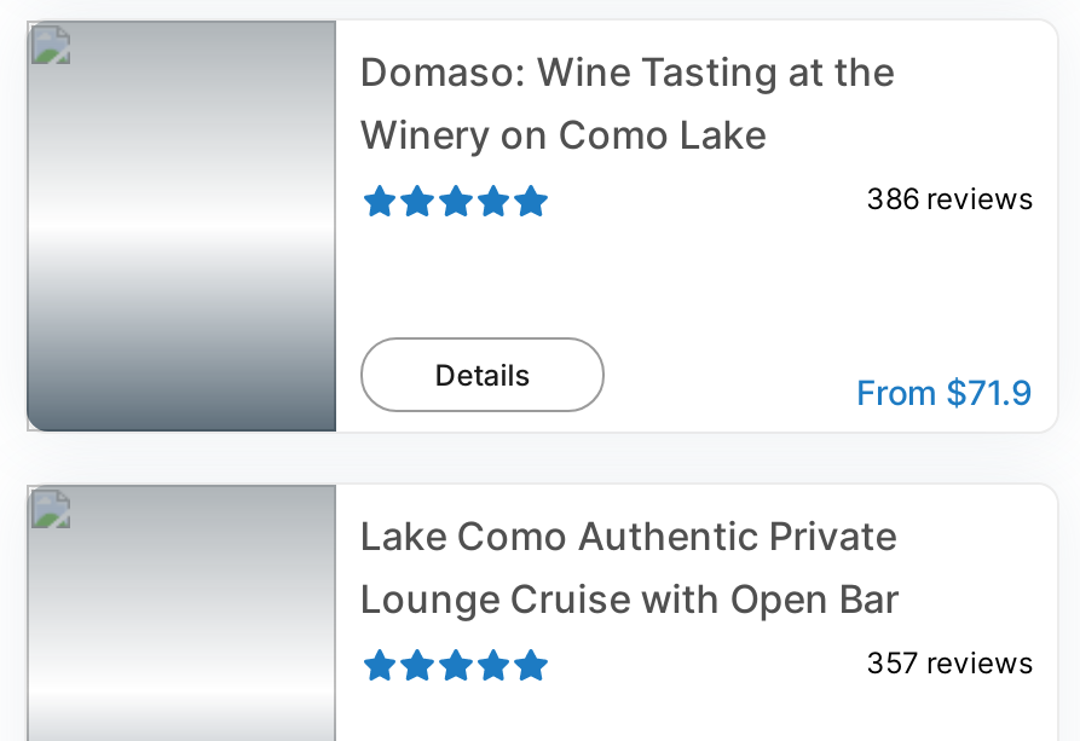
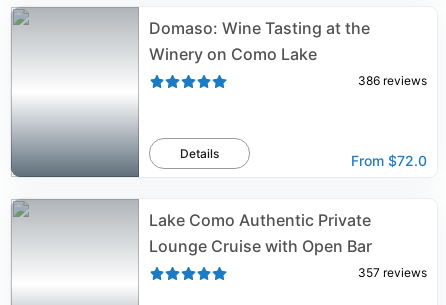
- From $71.9
+ From $72.0
